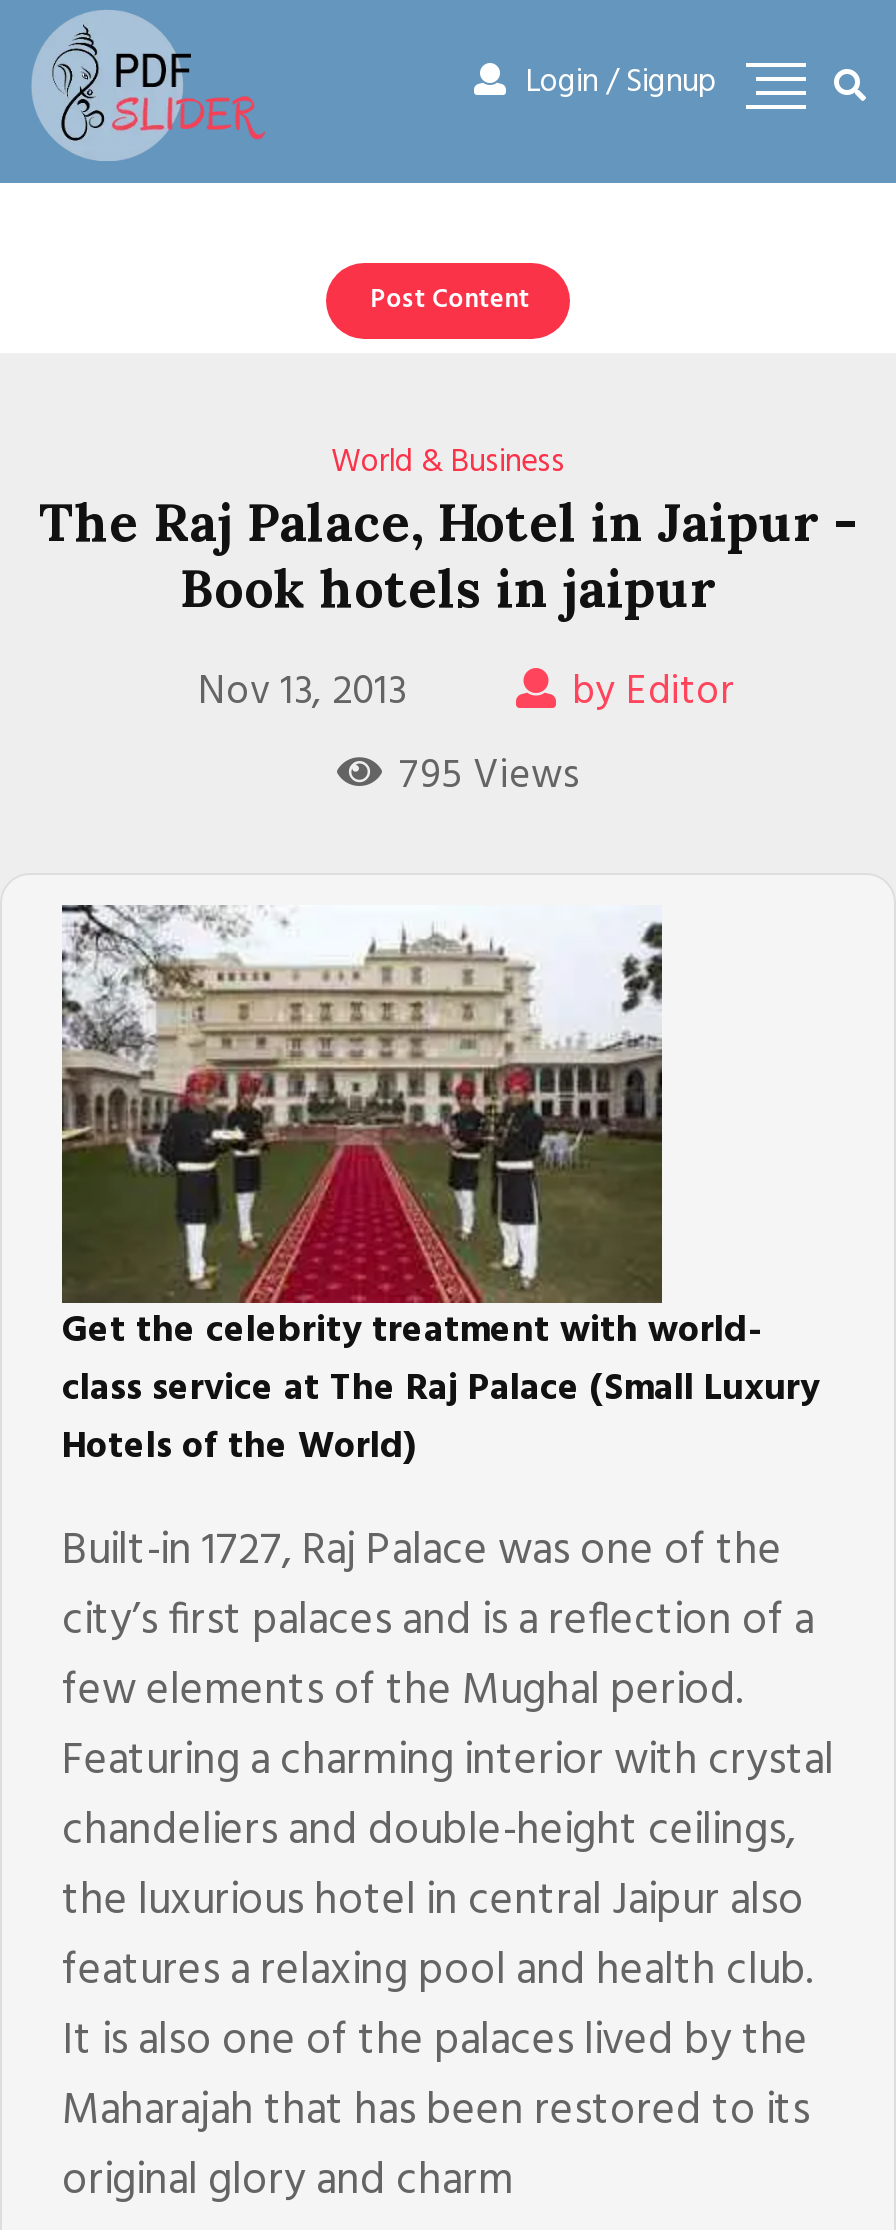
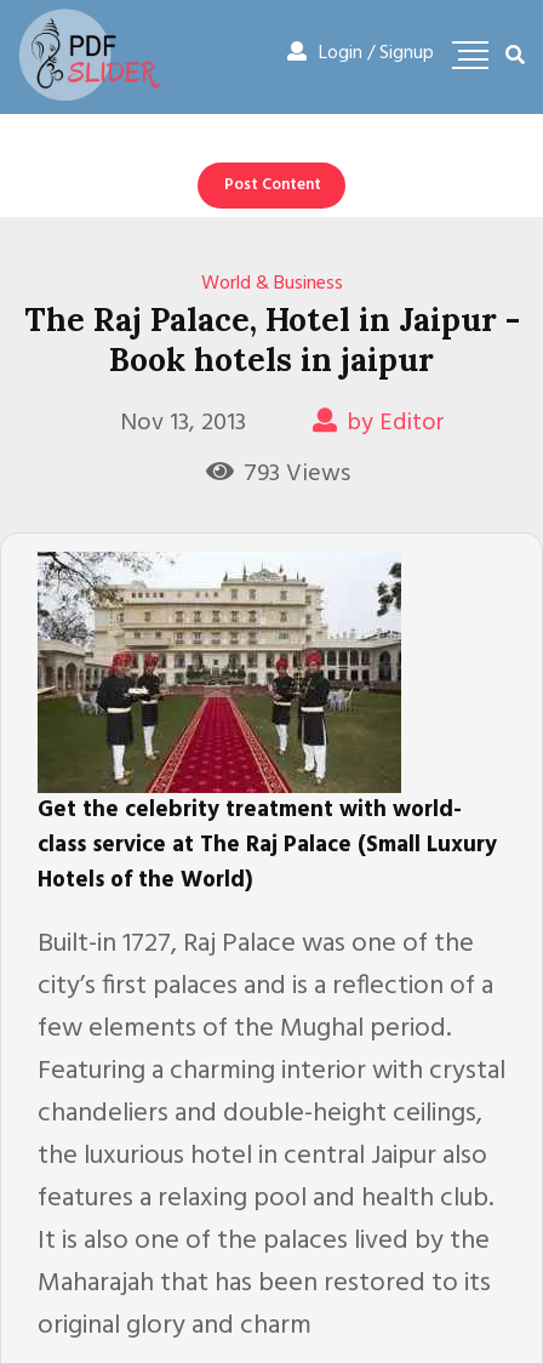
- 795 Views
+ 793 Views
